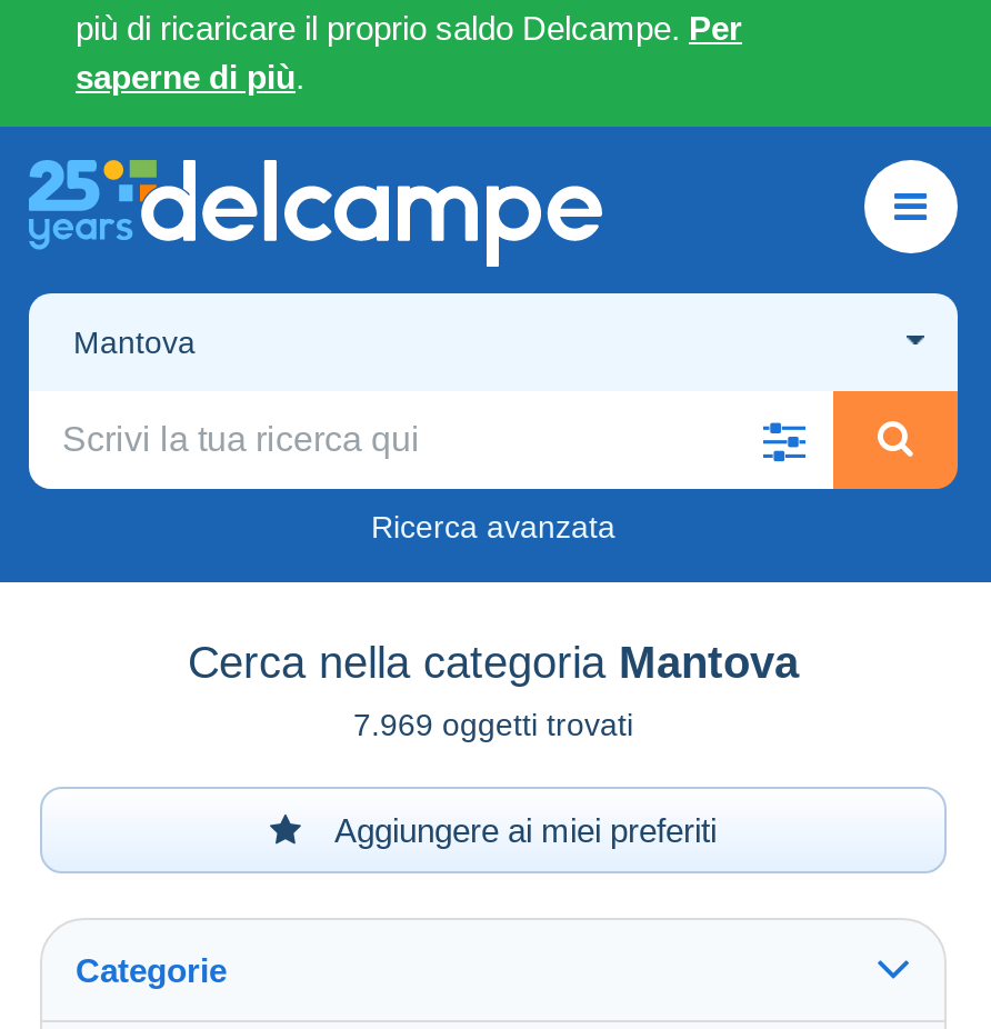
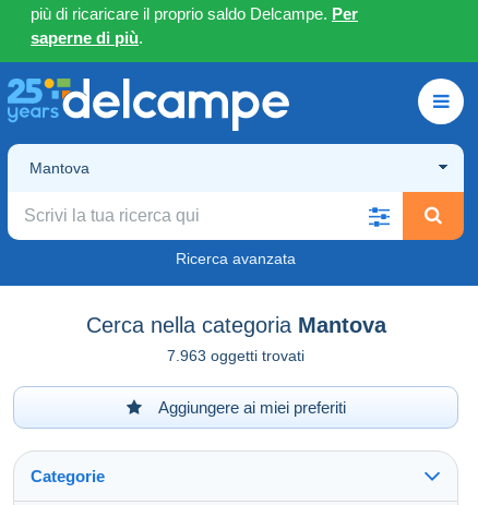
- 7.969 oggetti trovati
+ 7.963 oggetti trovati
